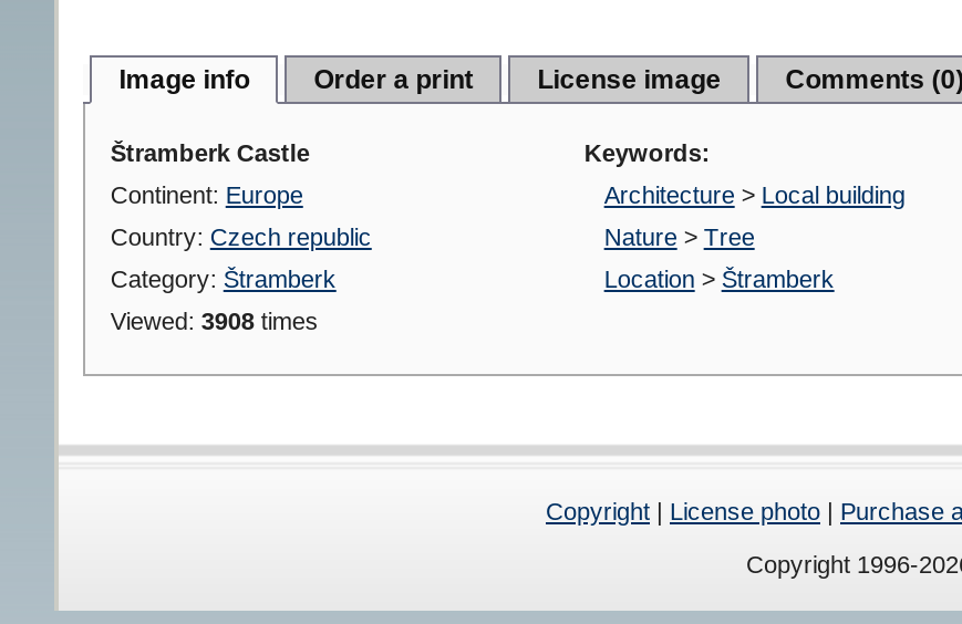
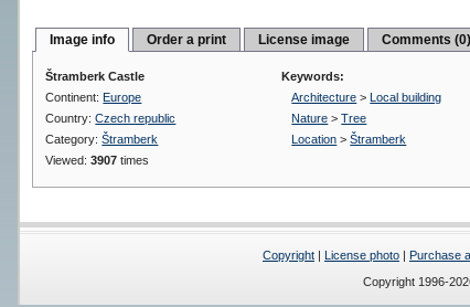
- Viewed: 3908 times
+ Viewed: 3907 times
